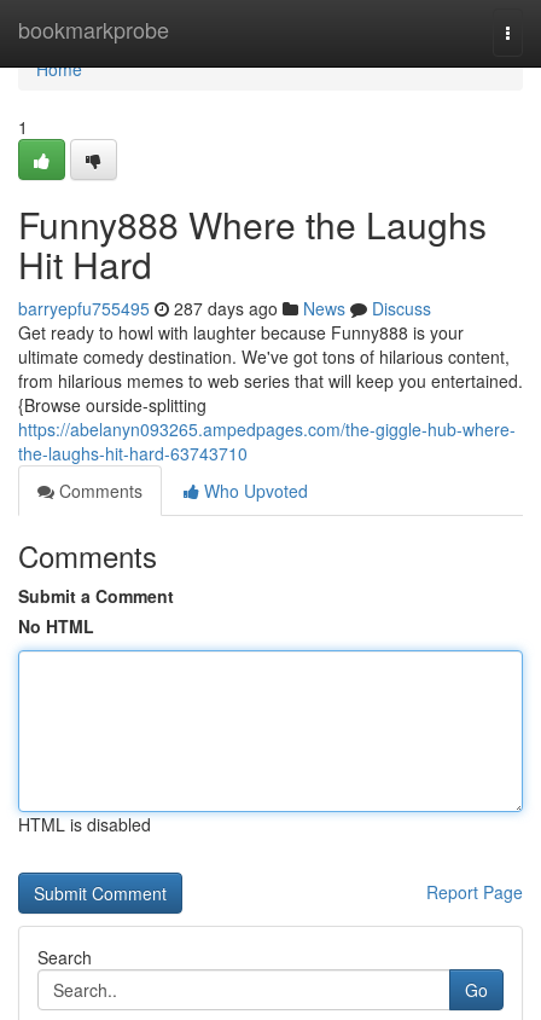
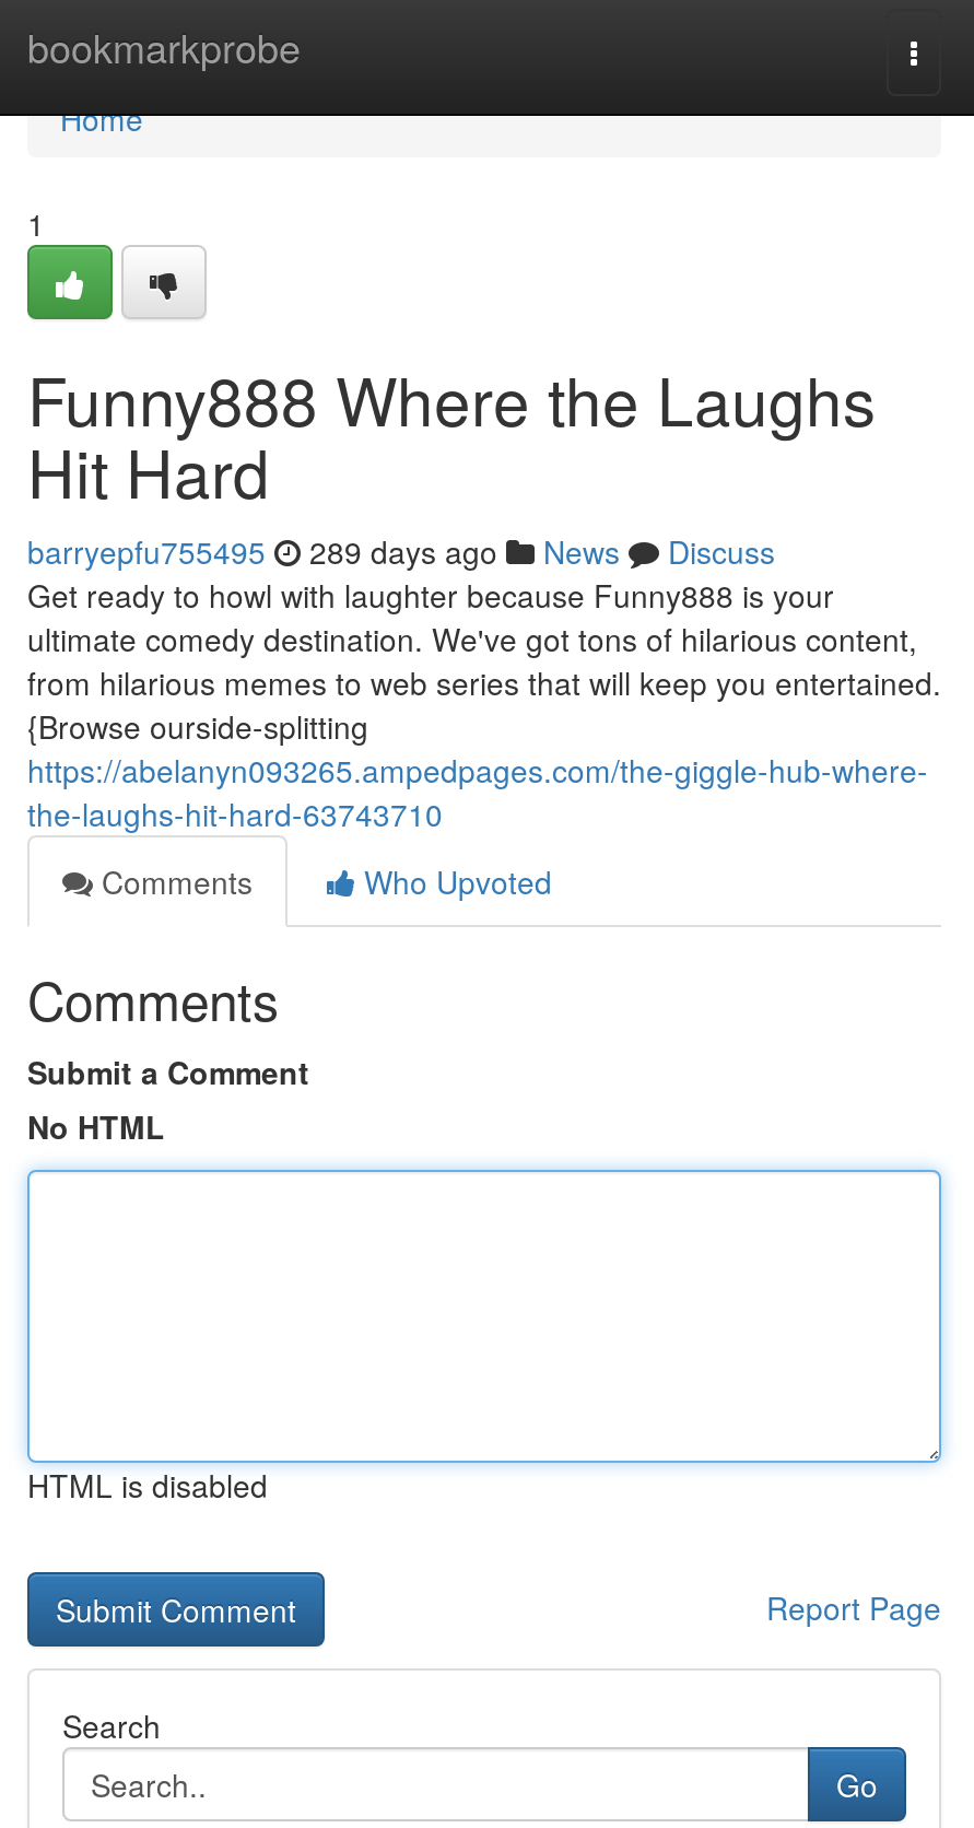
- barryepfu755495 287 days ago News Discuss
+ barryepfu755495 289 days ago News Discuss
